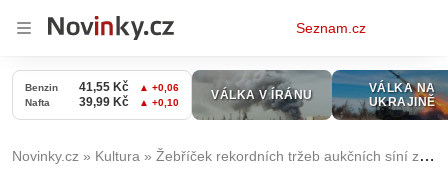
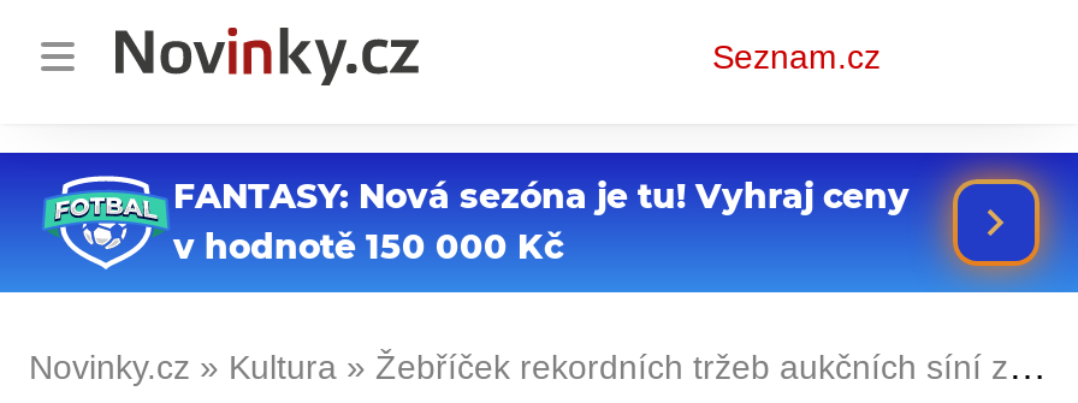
- [image]
+ [image]
